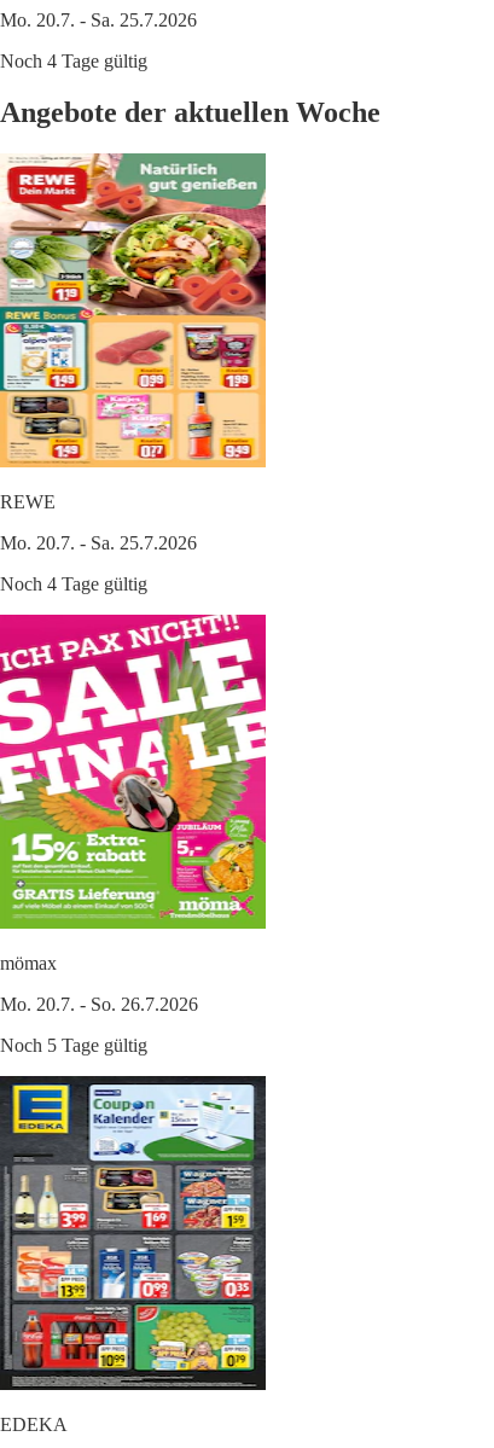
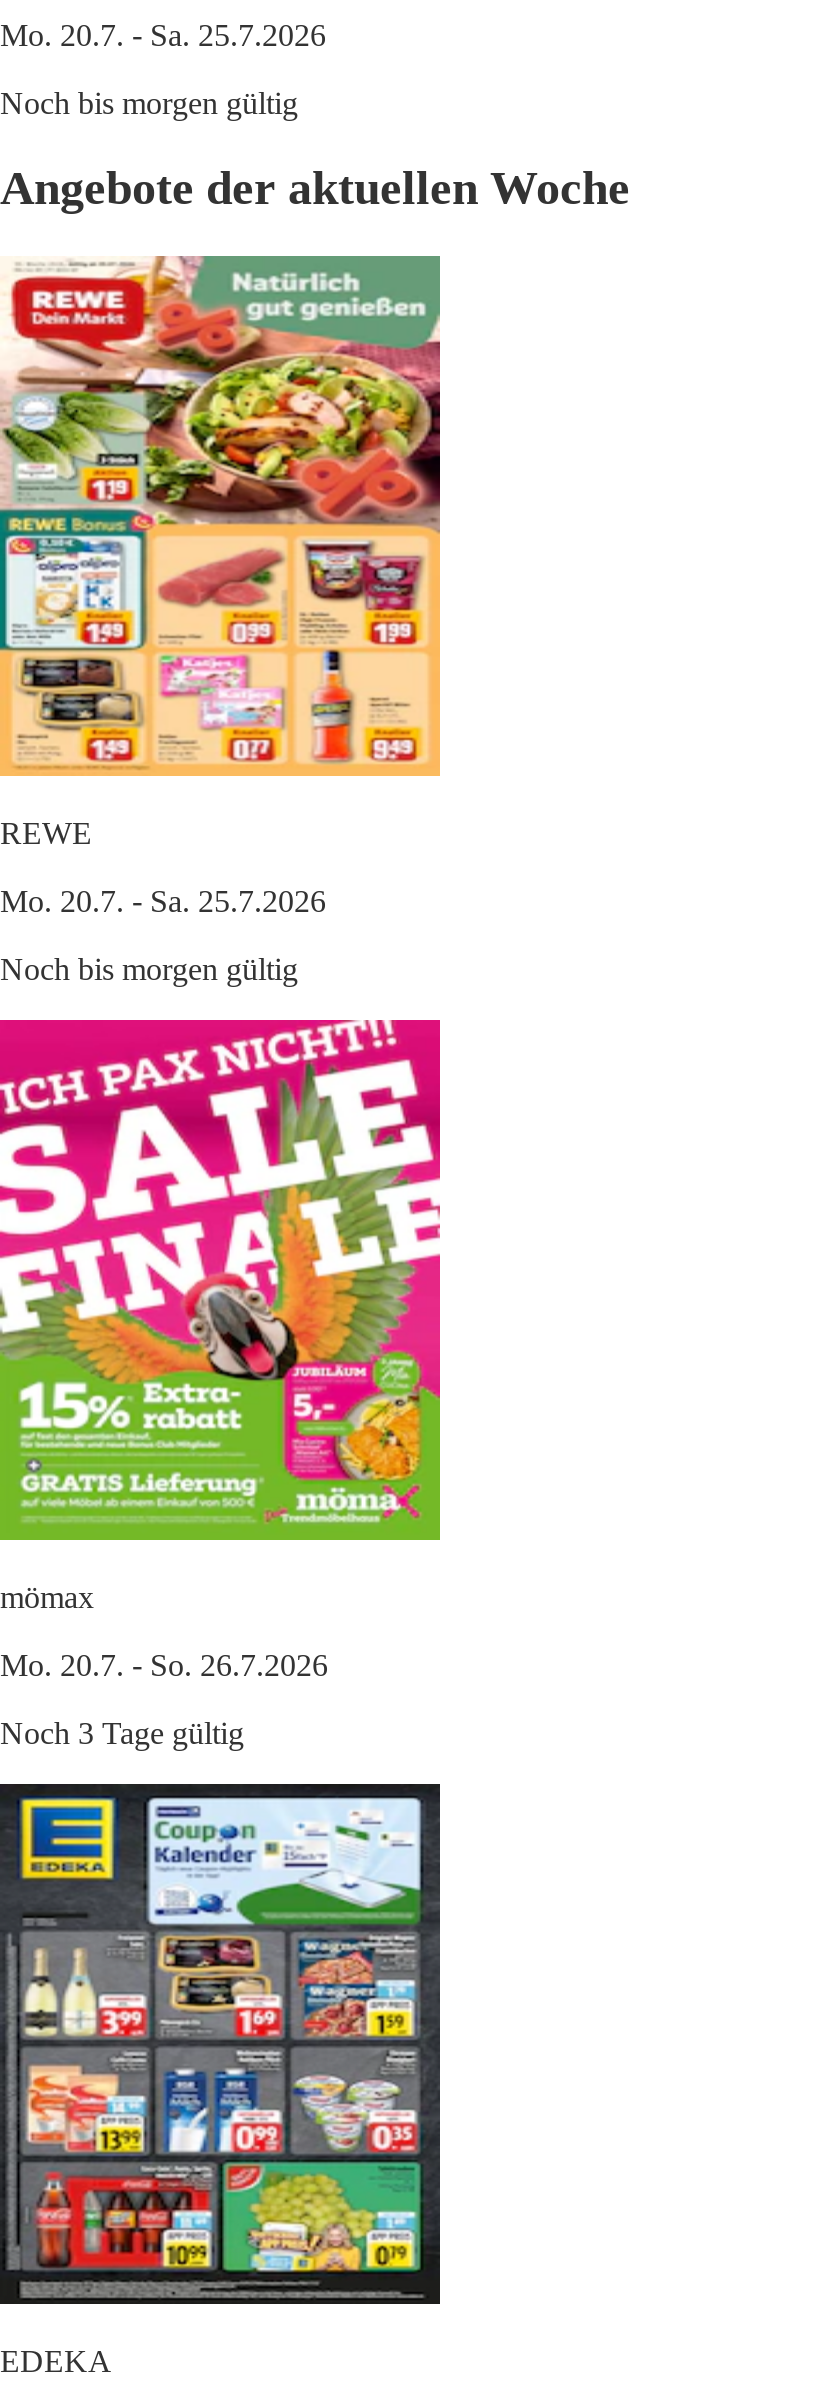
- Noch 4 Tage gültig
+ Noch bis morgen gültig

- Noch 4 Tage gültig
+ Noch bis morgen gültig

- Noch 5 Tage gültig
+ Noch 3 Tage gültig
